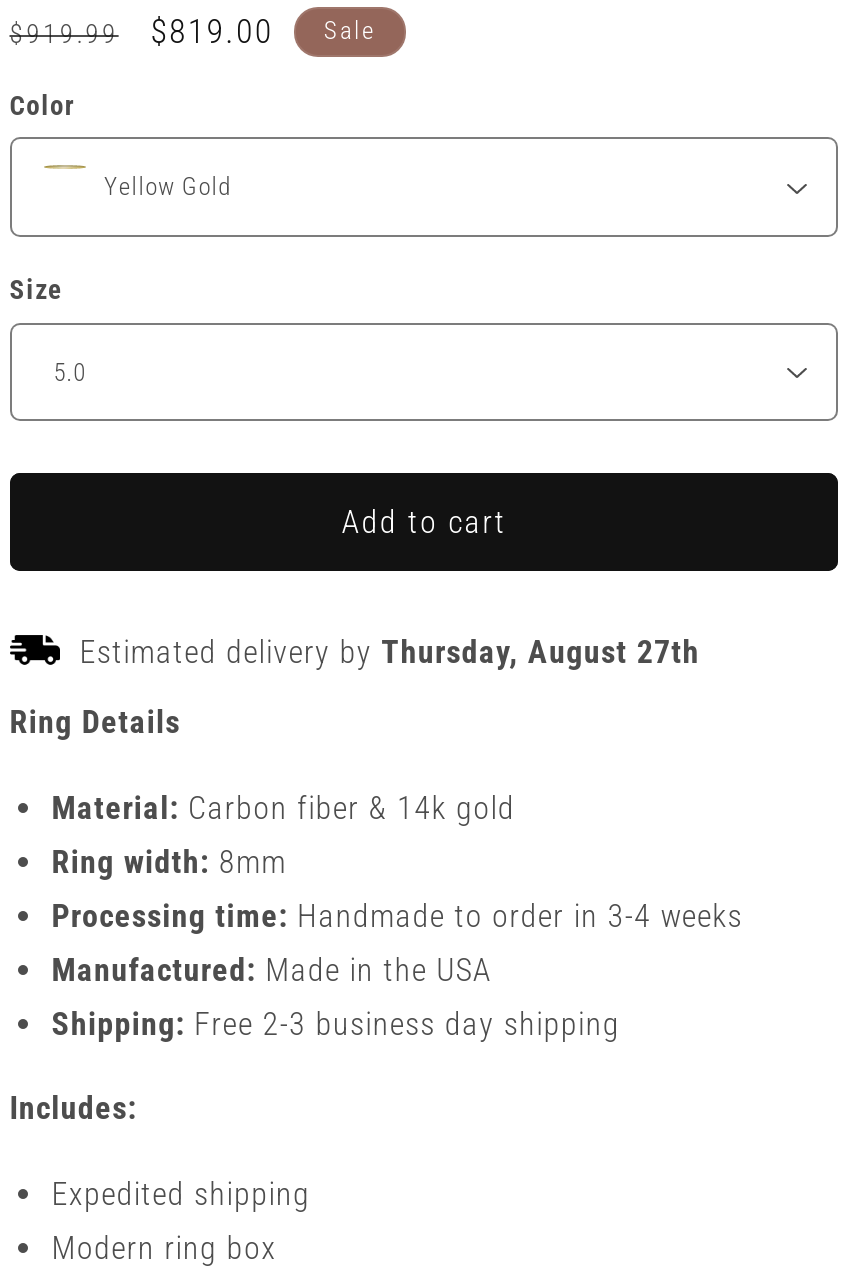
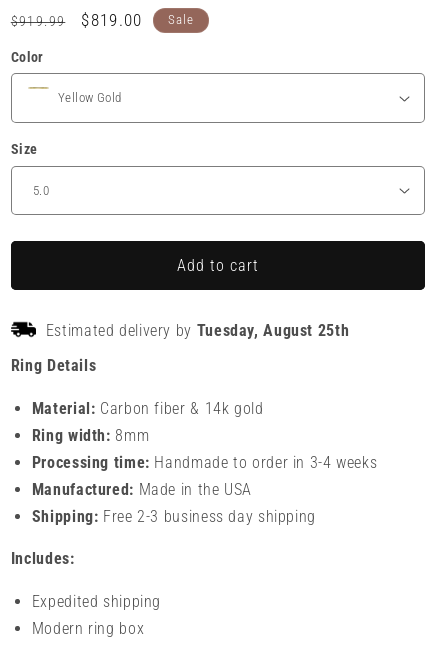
- Estimated delivery by Thursday, August 27th
+ Estimated delivery by Tuesday, August 25th
